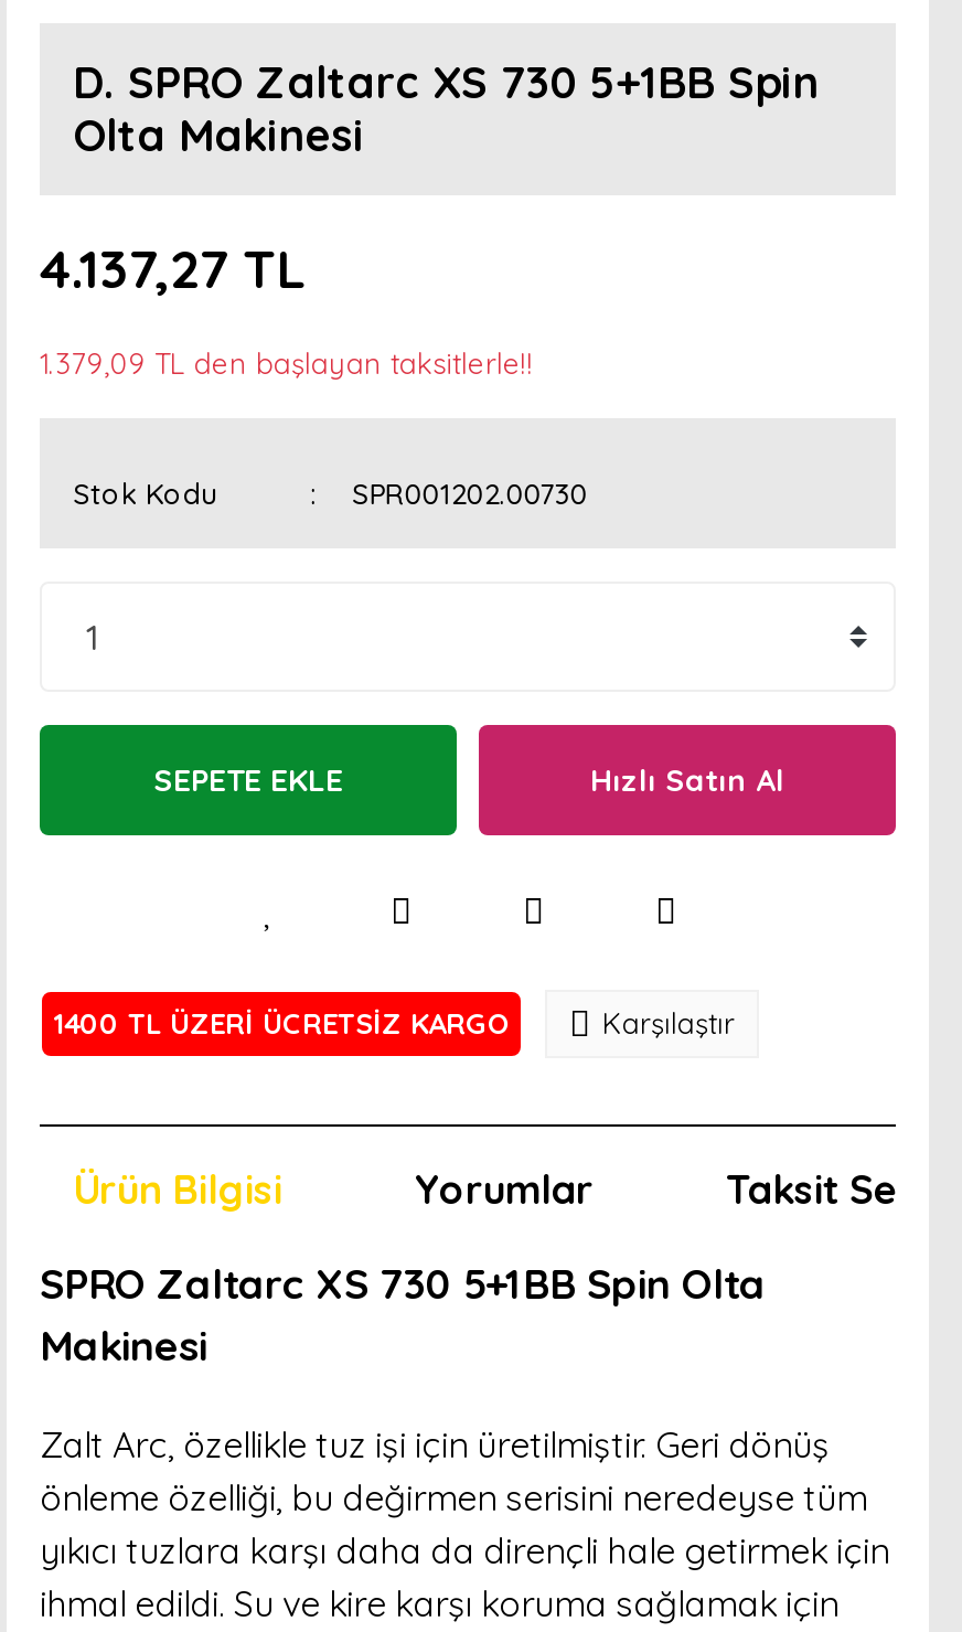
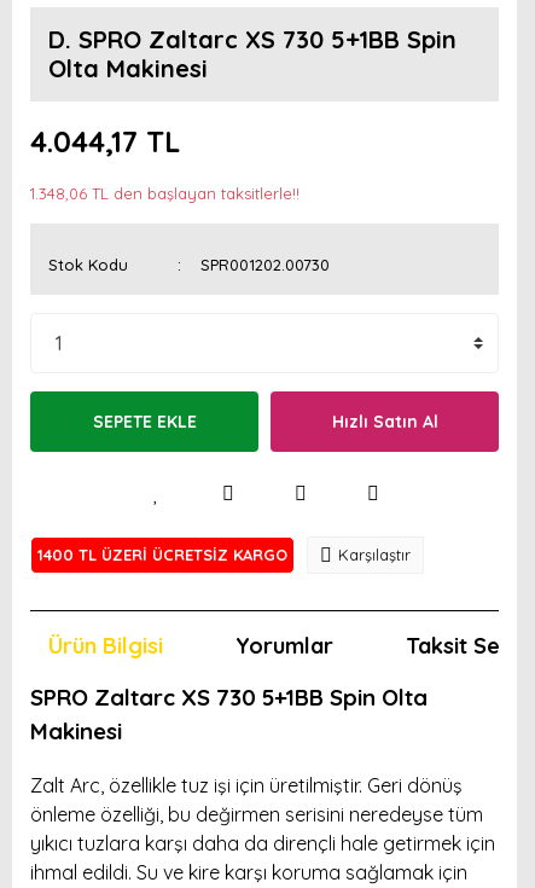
- 4.137,27 TL
+ 4.044,17 TL

- 1.379,09 TL den başlayan taksitlerle!!
+ 1.348,06 TL den başlayan taksitlerle!!
